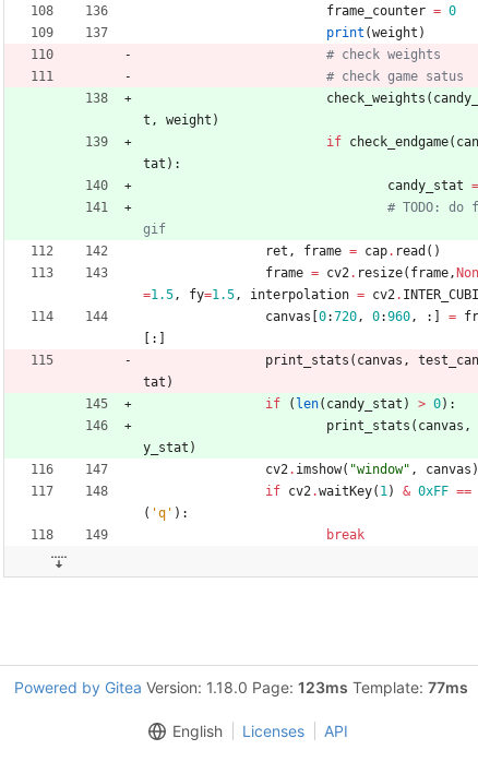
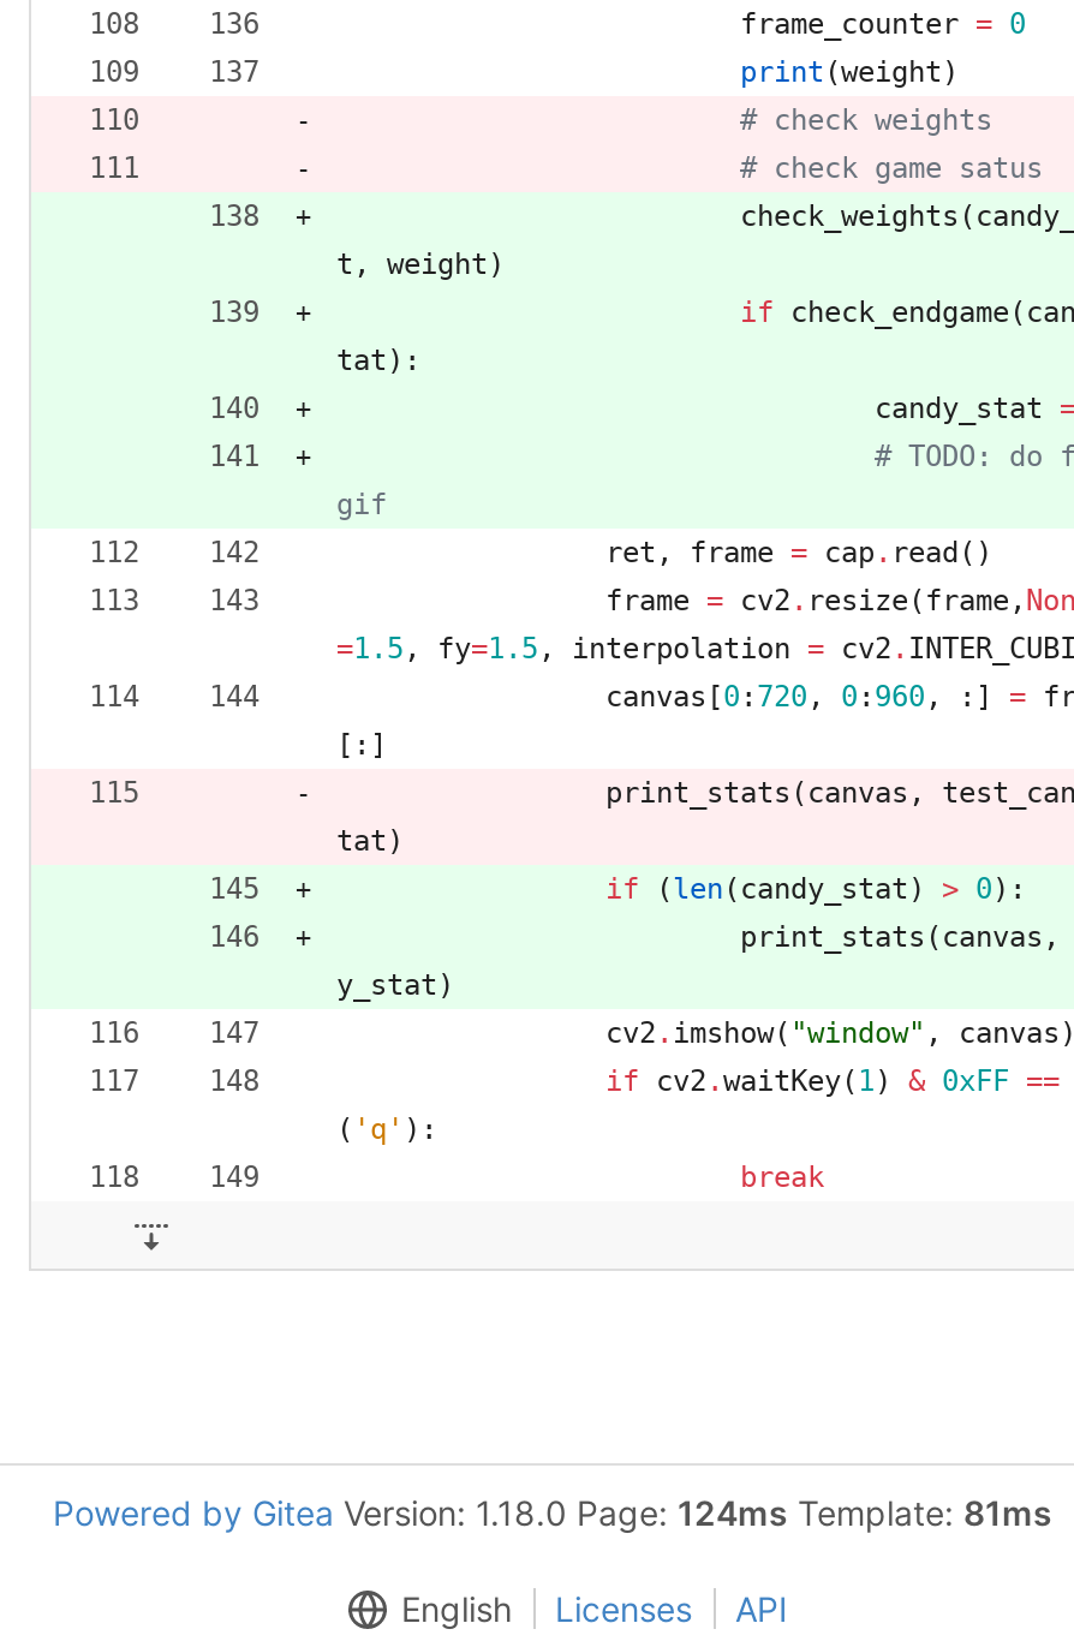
- Powered by Gitea Version: 1.18.0 Page: 123ms Template: 77ms
+ Powered by Gitea Version: 1.18.0 Page: 124ms Template: 81ms
